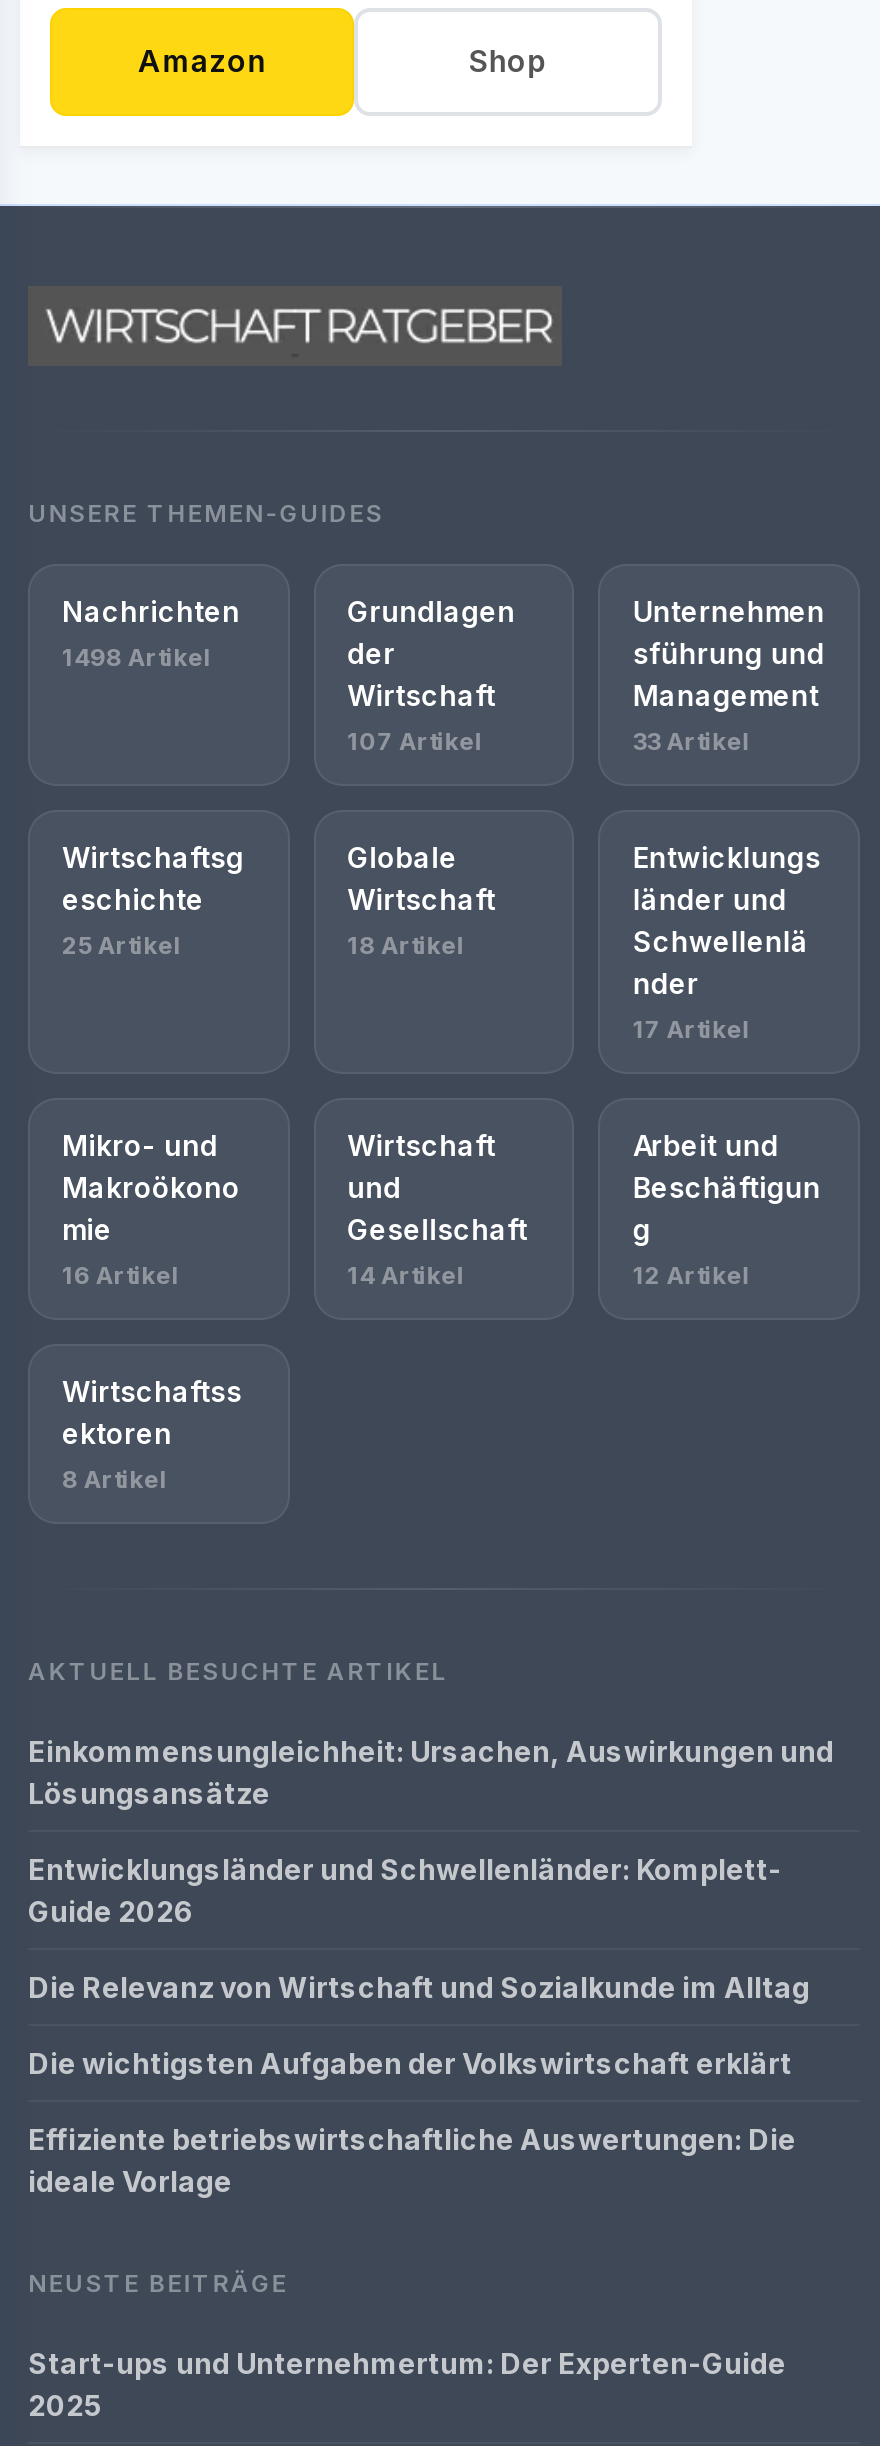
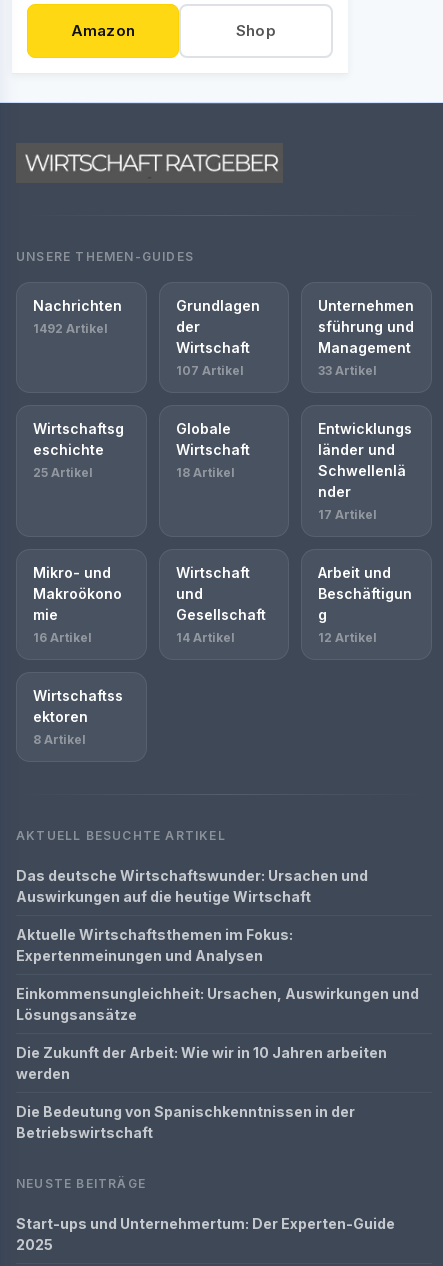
- 1498 Artikel
+ 1492 Artikel

+ Das deutsche Wirtschaftswunder: Ursachen und
+ Auswirkungen auf die heutige Wirtschaft
+ Aktuelle Wirtschaftsthemen im Fokus:
+ Expertenmeinungen und Analysen

moved down: Einkommensungleichheit: Ursachen, Auswirkungen und | Lösungsansätze

- Entwicklungsländer und Schwellenländer: Komplett-
- Guide 2026
- Die Relevanz von Wirtschaft und Sozialkunde im Alltag
- Die wichtigsten Aufgaben der Volkswirtschaft erklärt
- Effiziente betriebswirtschaftliche Auswertungen: Die
- ideale Vorlage
+ Die Zukunft der Arbeit: Wie wir in 10 Jahren arbeiten
+ werden
+ Die Bedeutung von Spanischkenntnissen in der
+ Betriebswirtschaft
